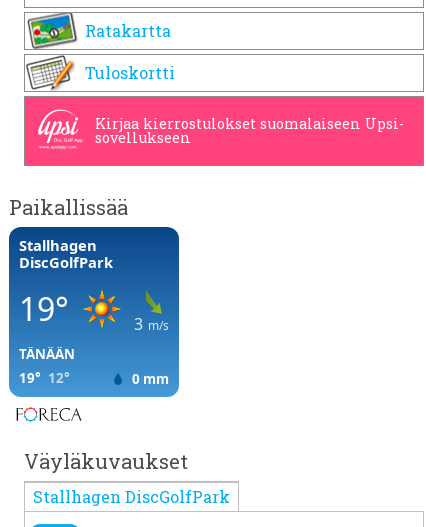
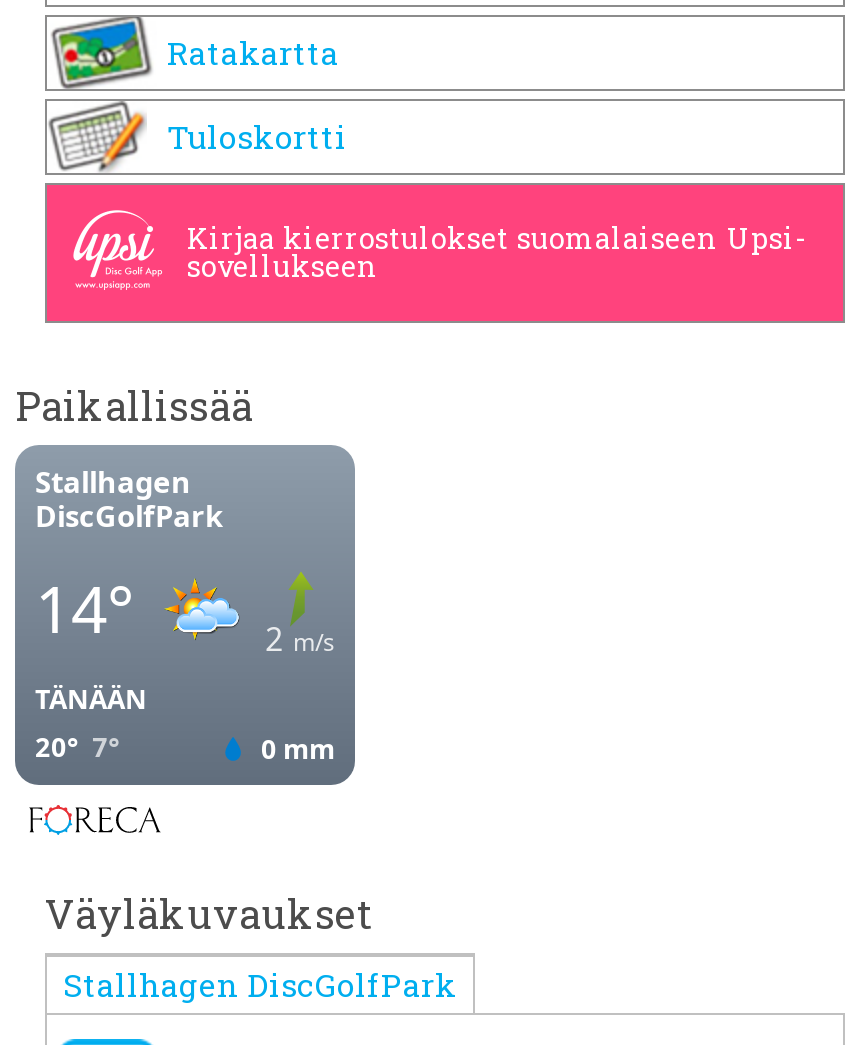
- [image]
+ [image]
